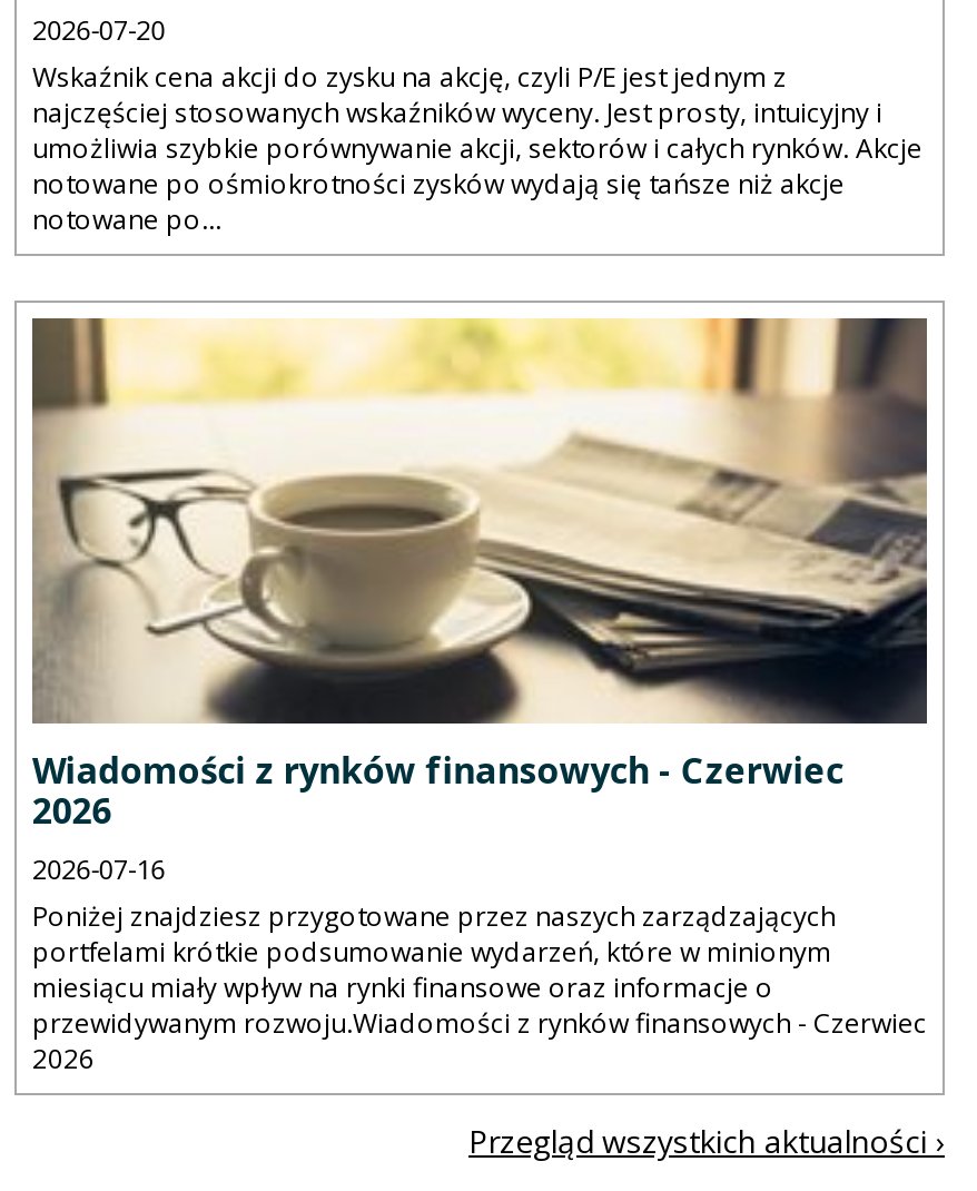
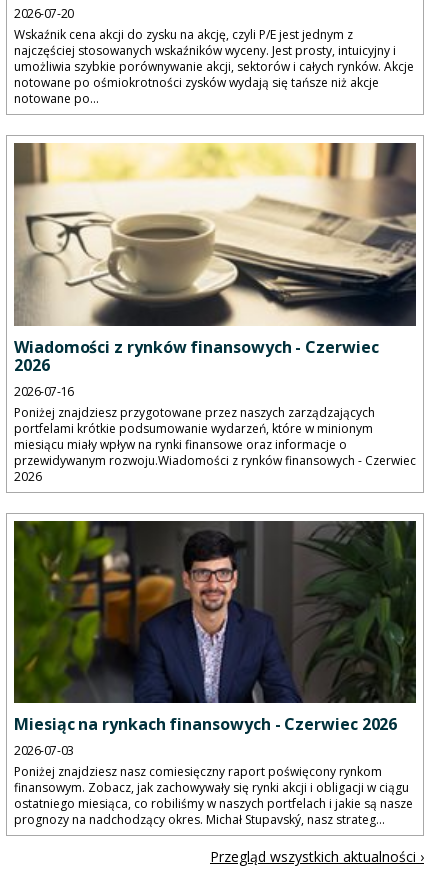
+ [image]
+ Miesiąc na rynkach finansowych - Czerwiec 2026
+ 2026-07-03
+ Poniżej znajdziesz nasz comiesięczny raport poświęcony rynkom
+ finansowym. Zobacz, jak zachowywały się rynki akcji i obligacji w ciągu
+ ostatniego miesiąca, co robiliśmy w naszych portfelach i jakie są nasze
+ prognozy na nadchodzący okres. Michał Stupavský, nasz strateg...
